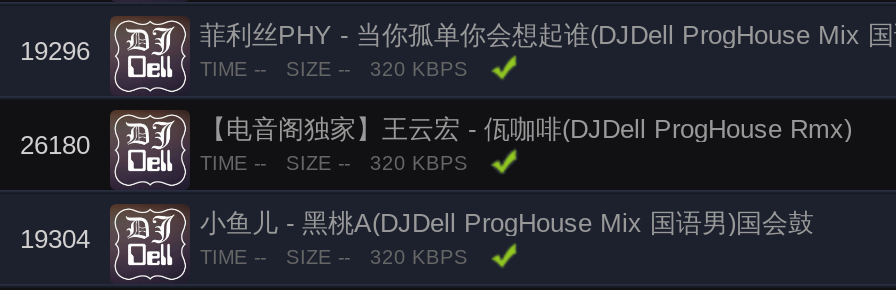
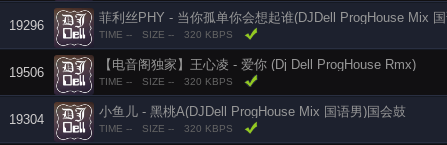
- 【电音阁独家】王云宏 - 佤咖啡(DJDell ProgHouse Rmx)
+ 【电音阁独家】王心凌 - 爱你 (Dj Dell ProgHouse Rmx)

- 26180
+ 19506
